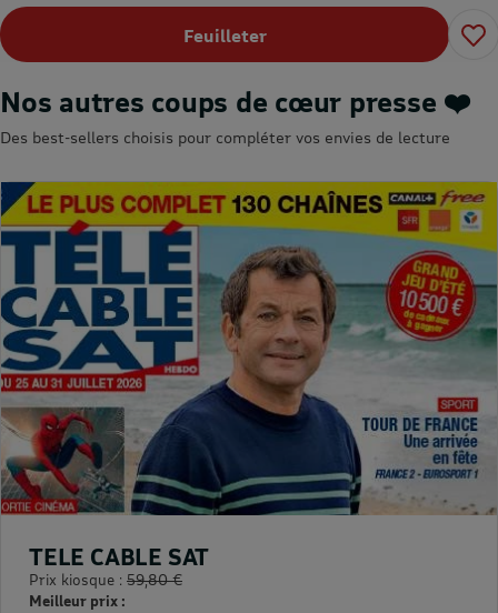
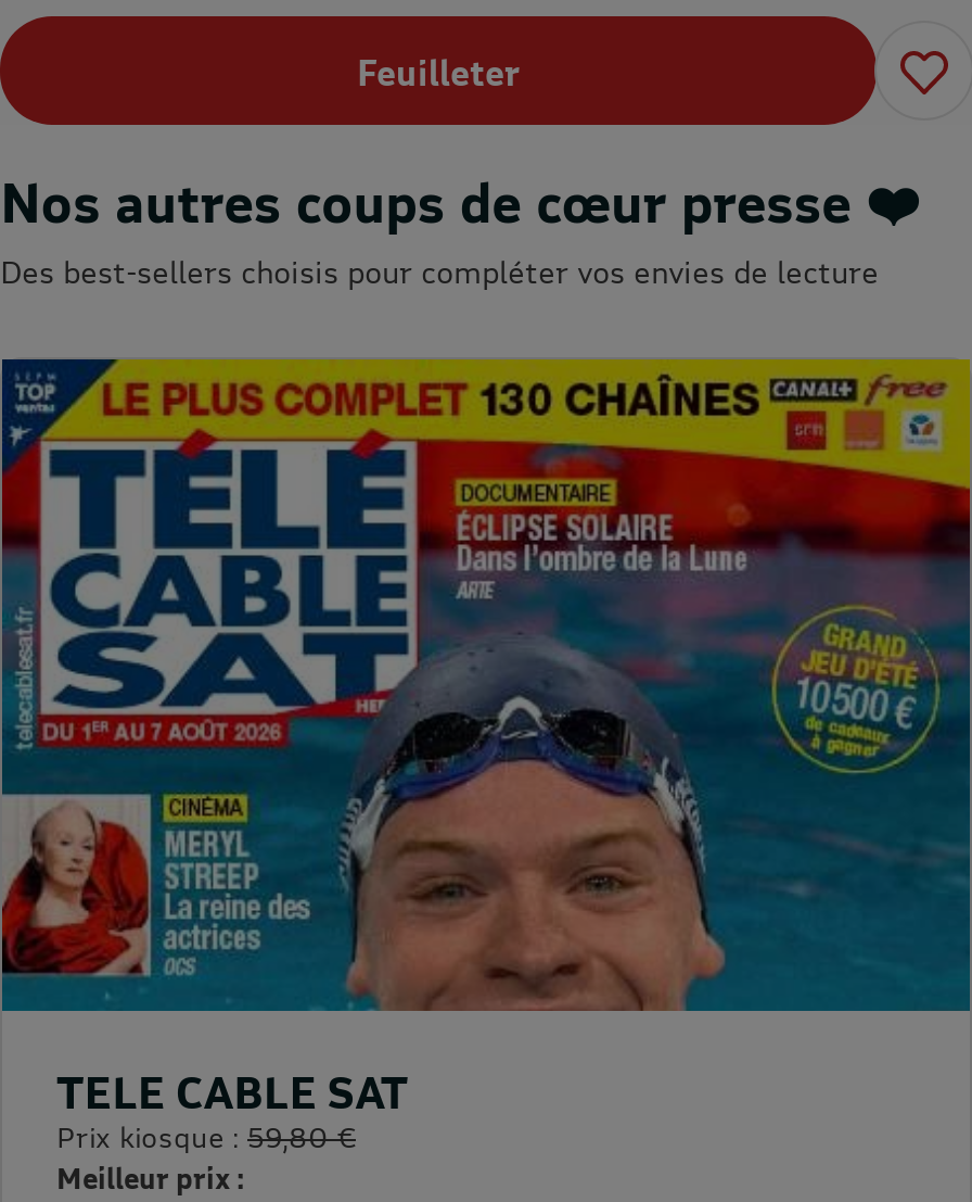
- [image]
+ [image]
